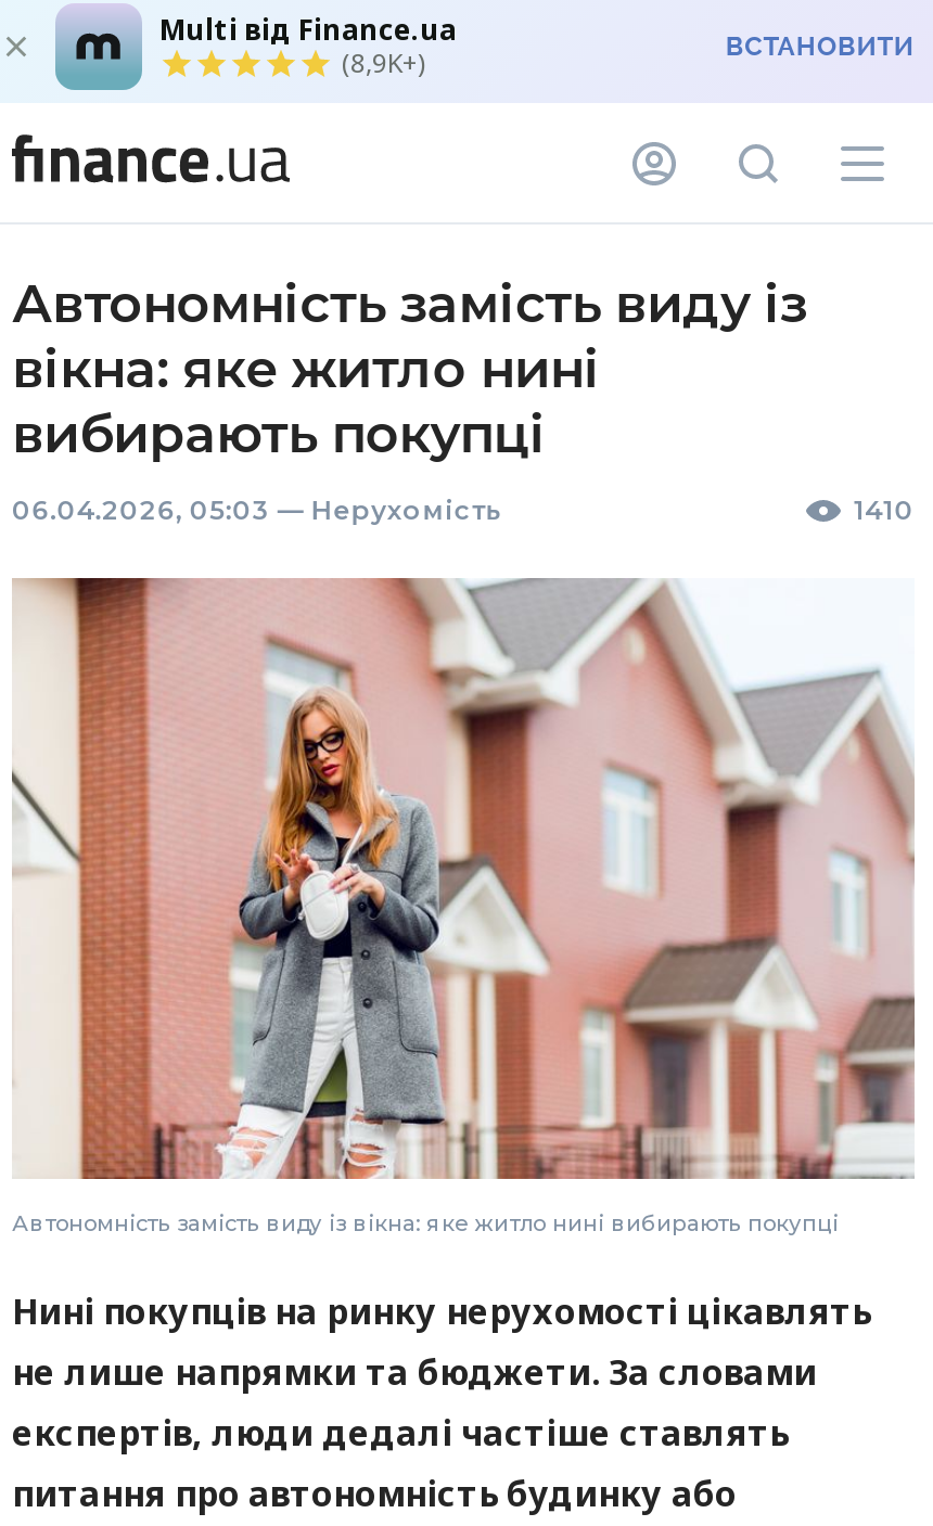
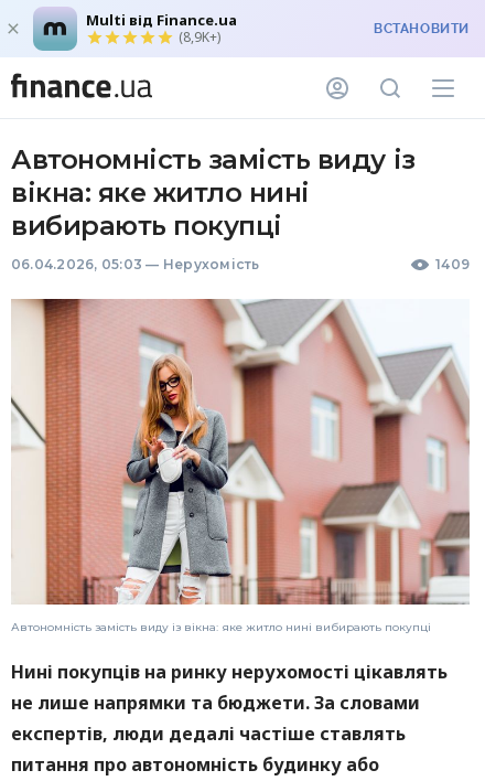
- 1410
+ 1409
